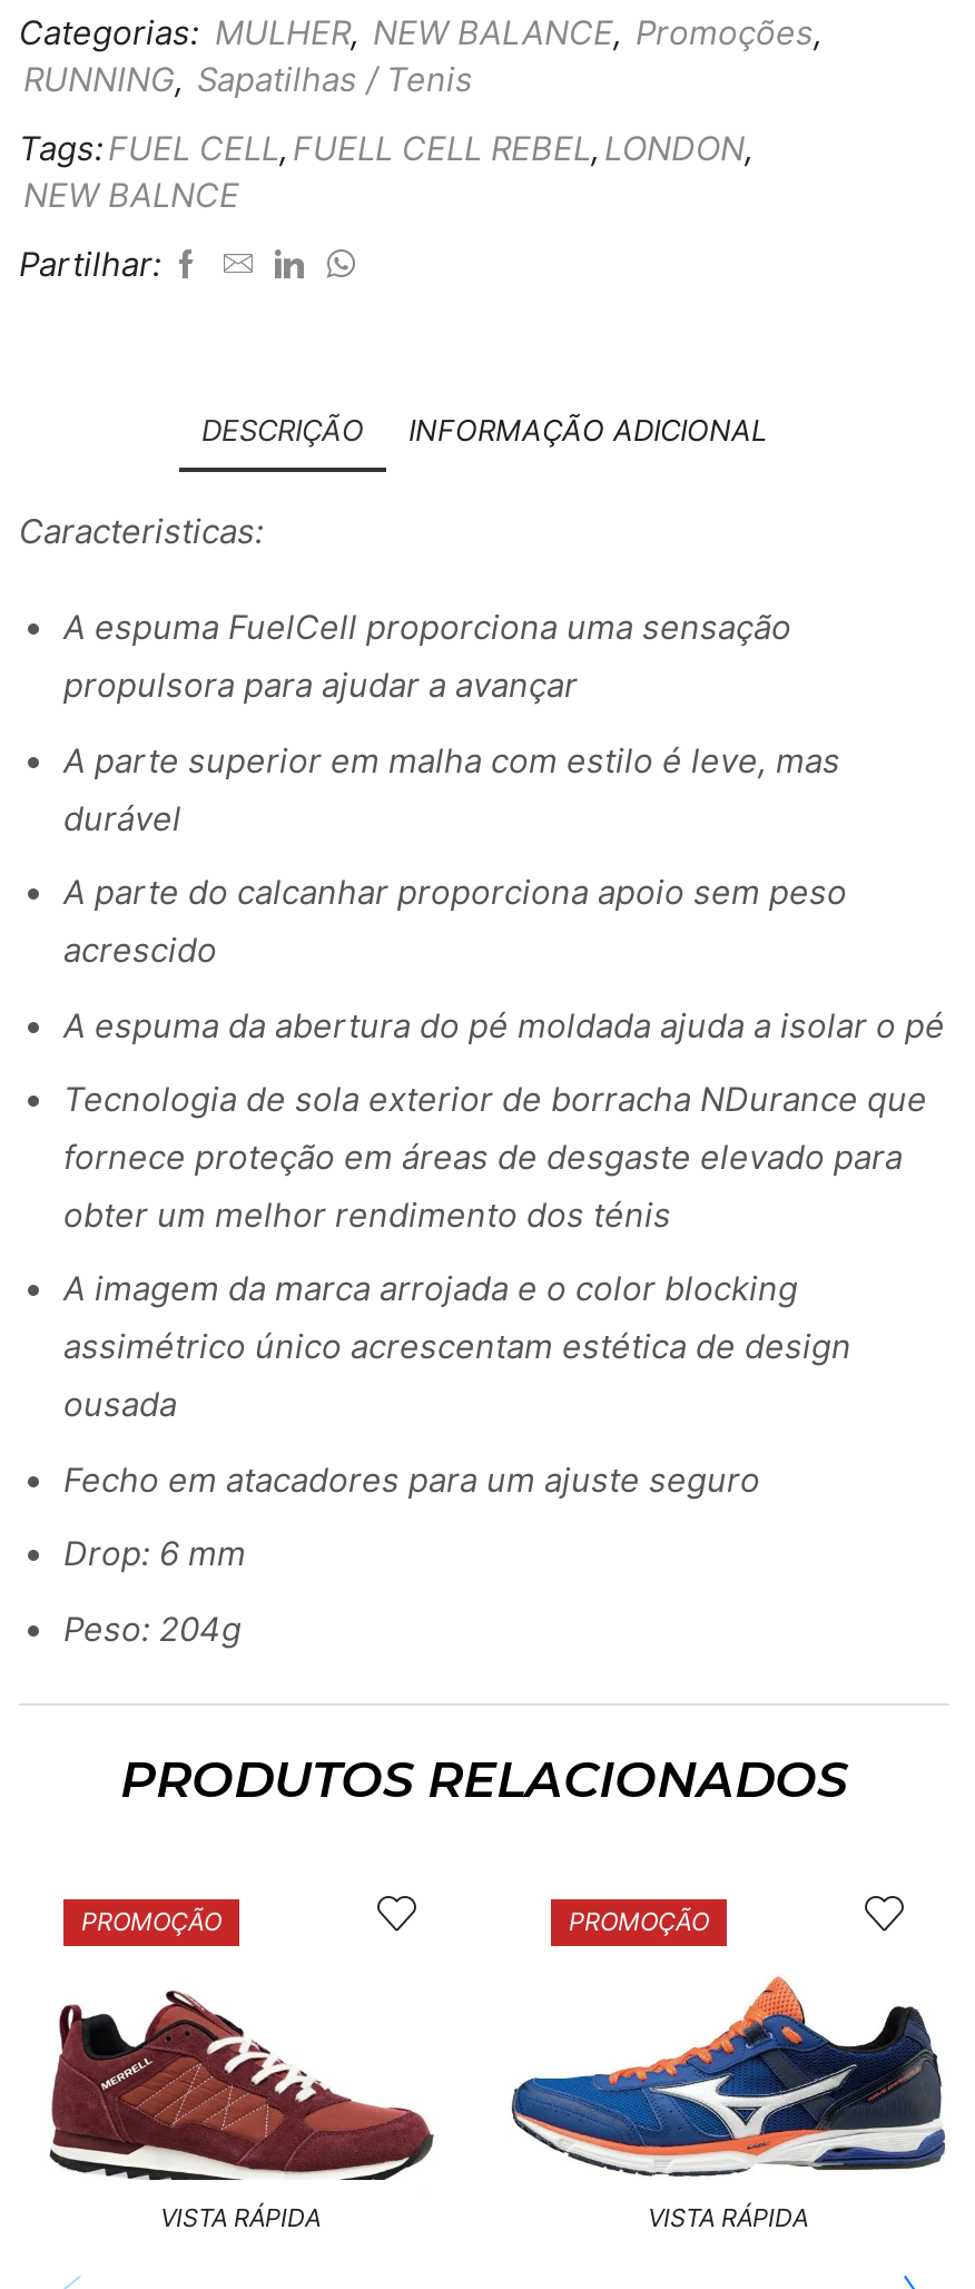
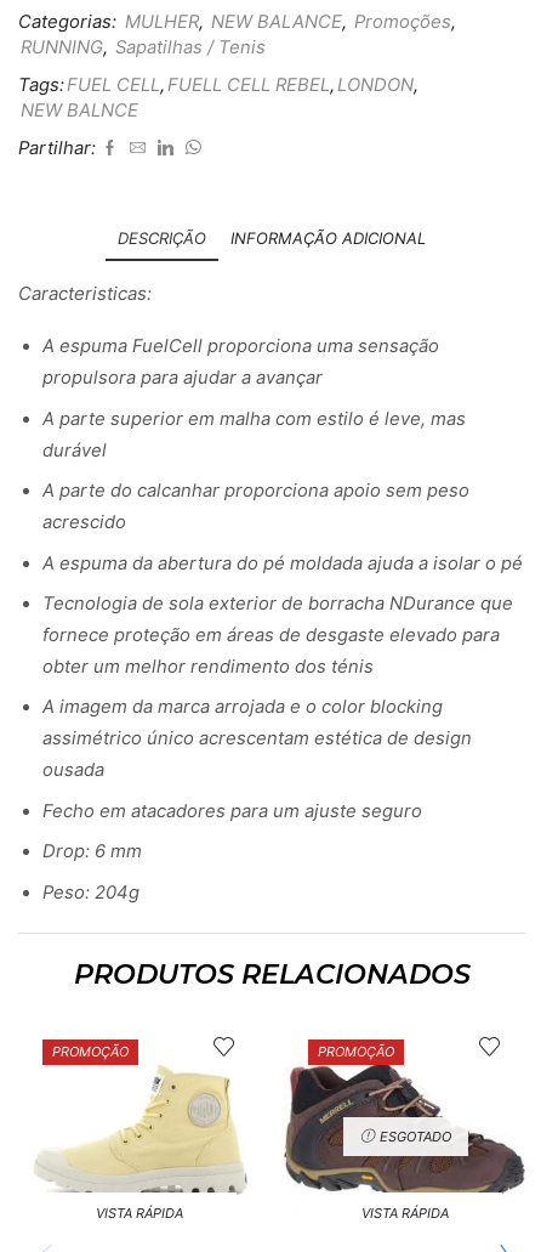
- [image]
+ [image]

- [image]
+ [image]

+ ESGOTADO
